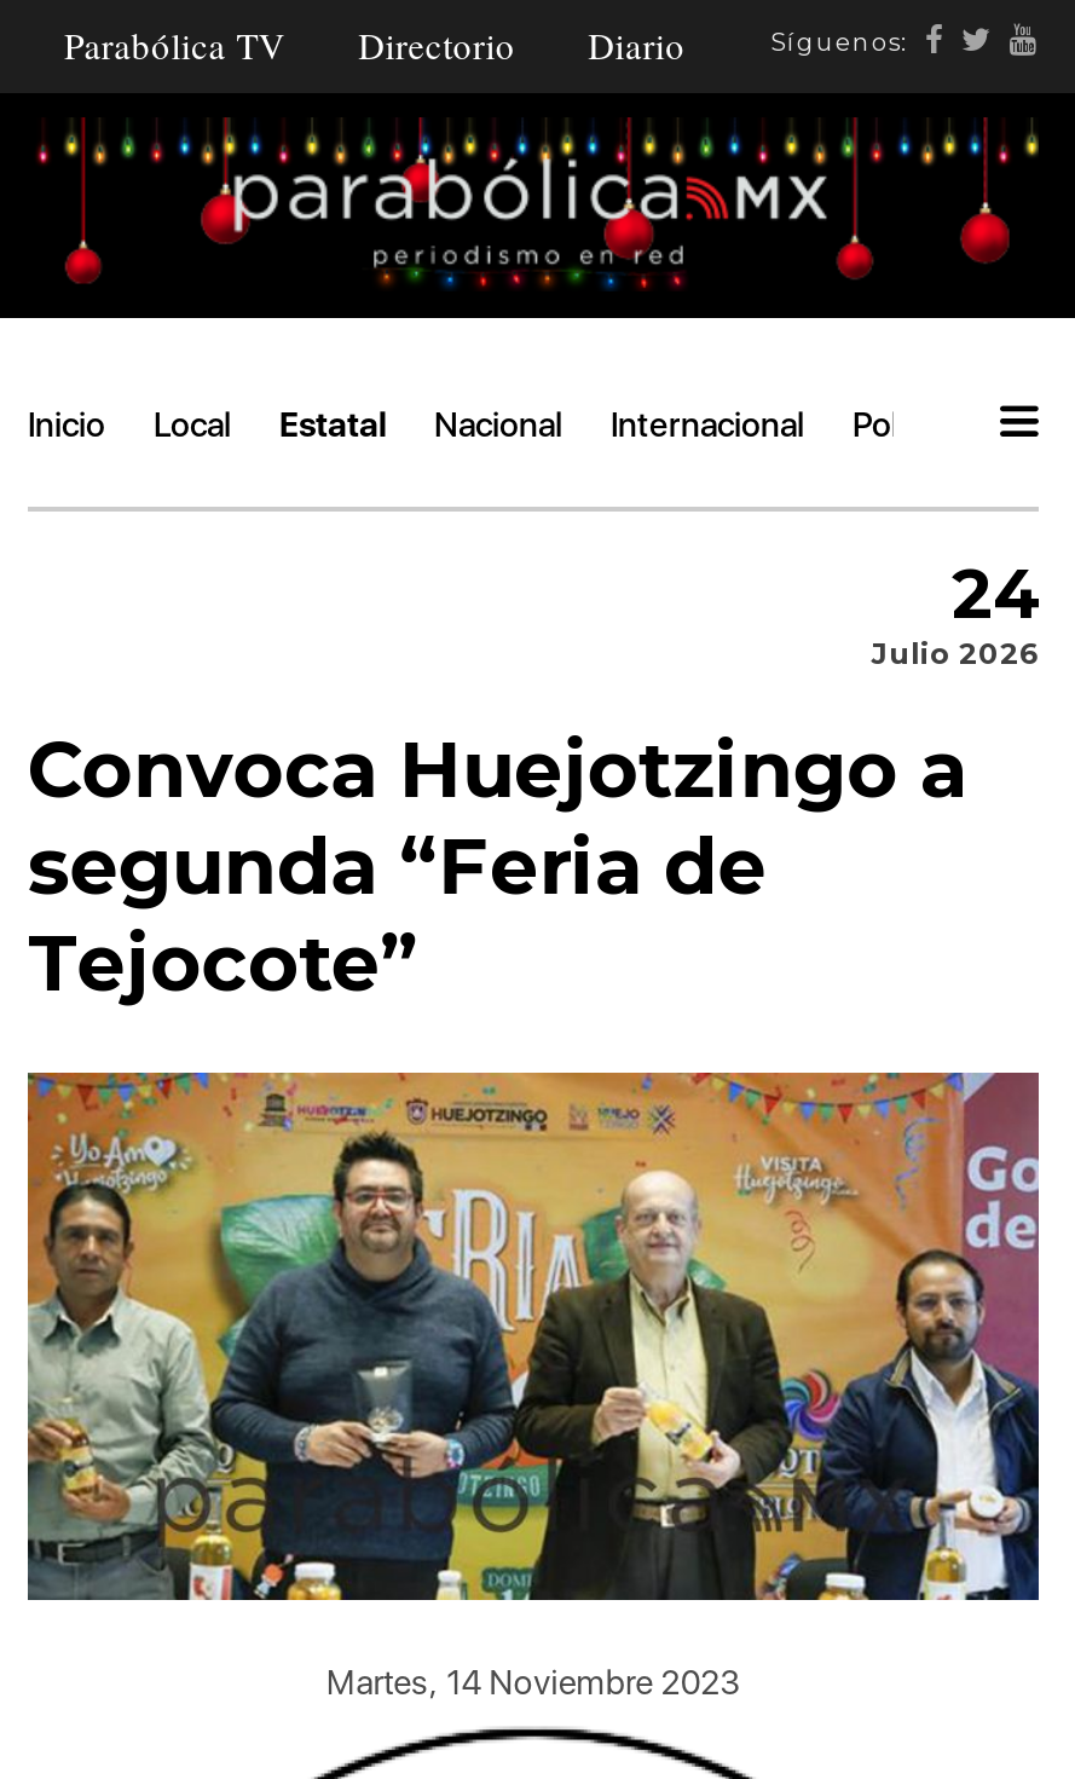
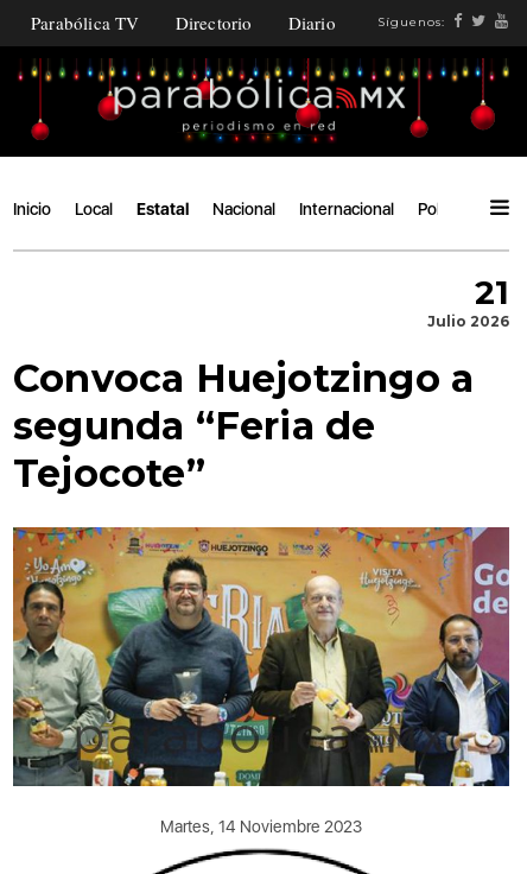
- 24
+ 21
